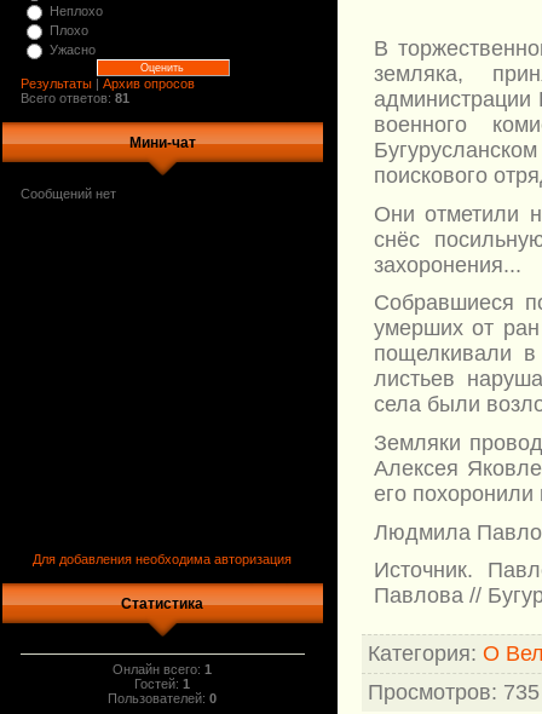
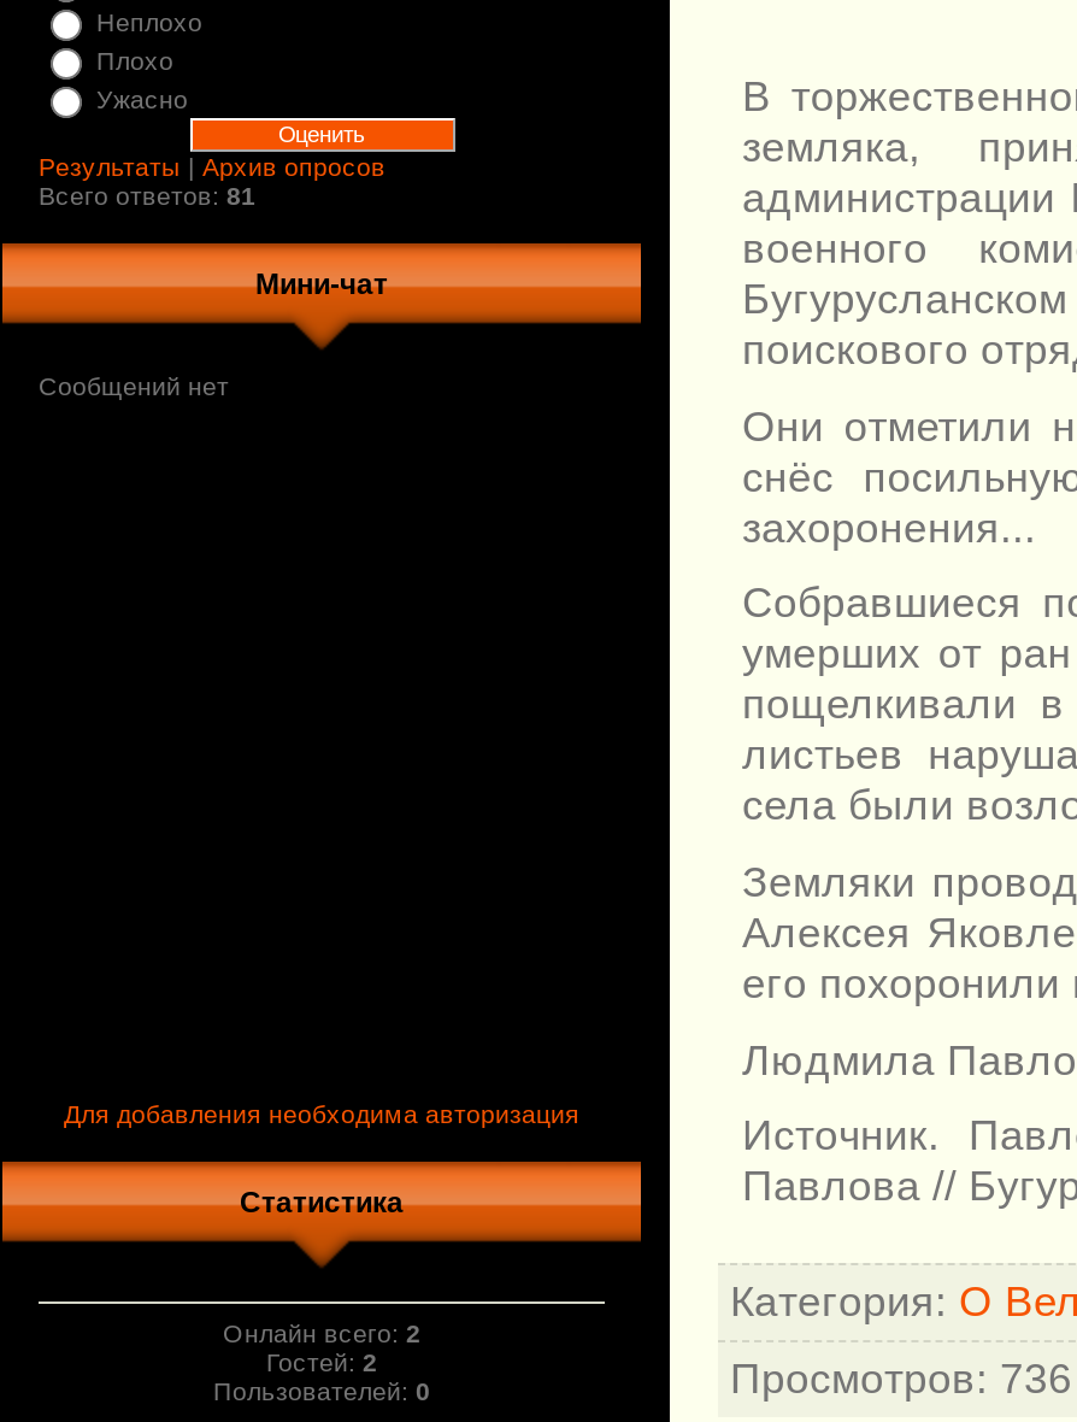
- Онлайн всего: 1
+ Онлайн всего: 2

- Гостей: 1
+ Гостей: 2

- Просмотров: 735
+ Просмотров: 736
